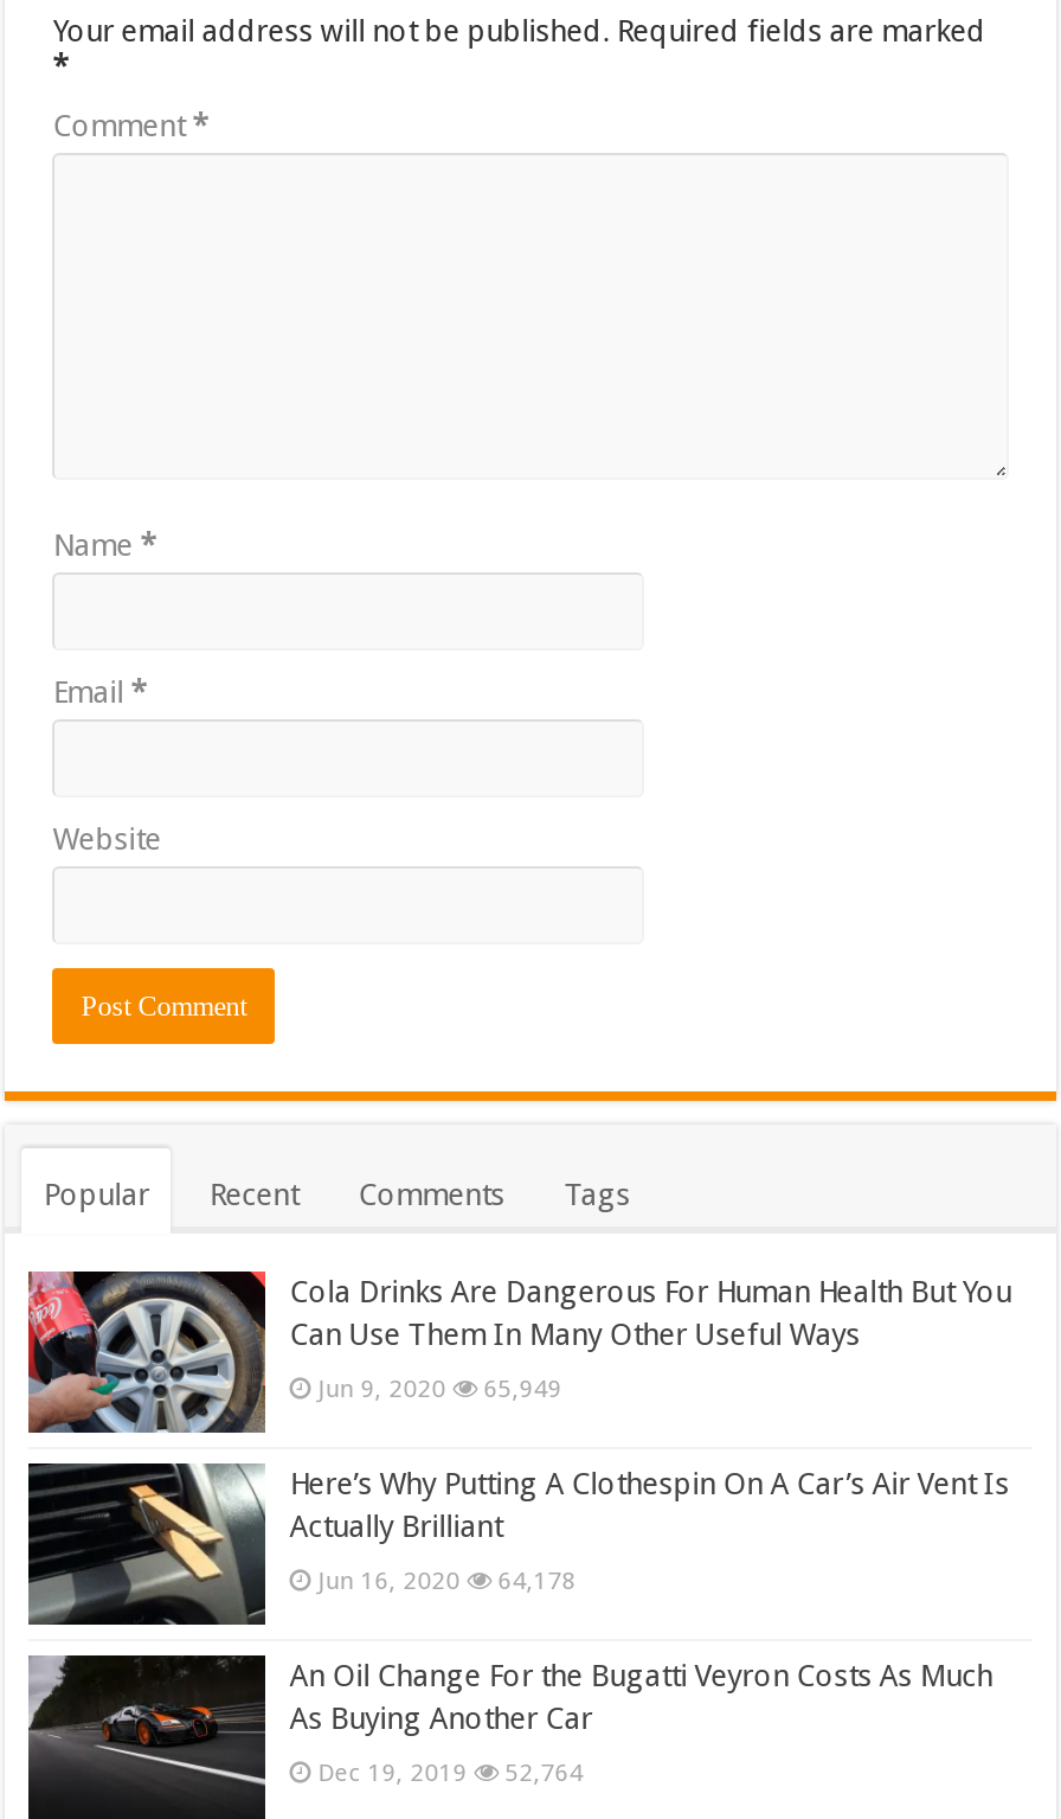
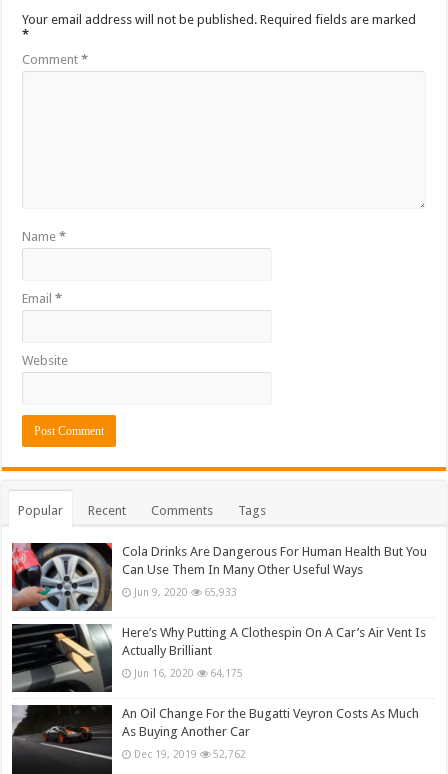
- Jun 9, 2020 65,949
+ Jun 9, 2020 65,933

- Jun 16, 2020 64,178
+ Jun 16, 2020 64,175

- Dec 19, 2019 52,764
+ Dec 19, 2019 52,762
